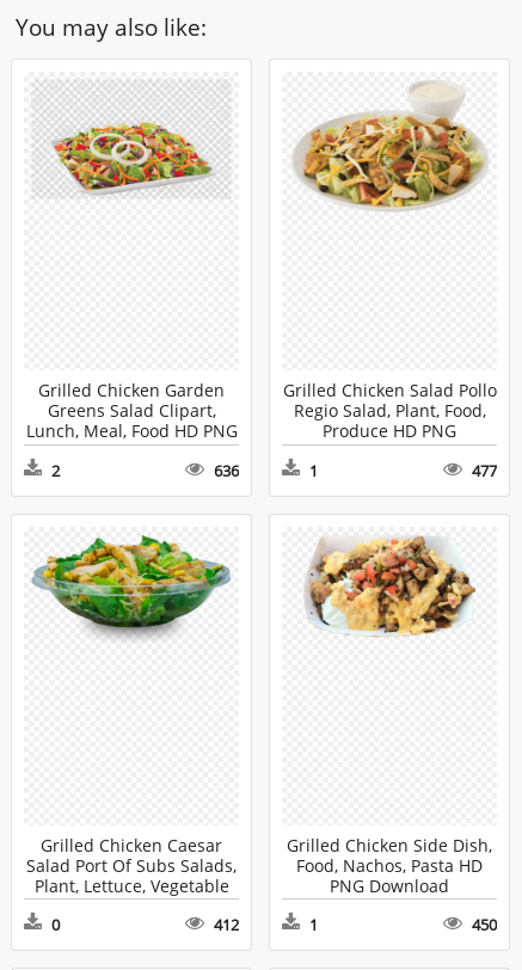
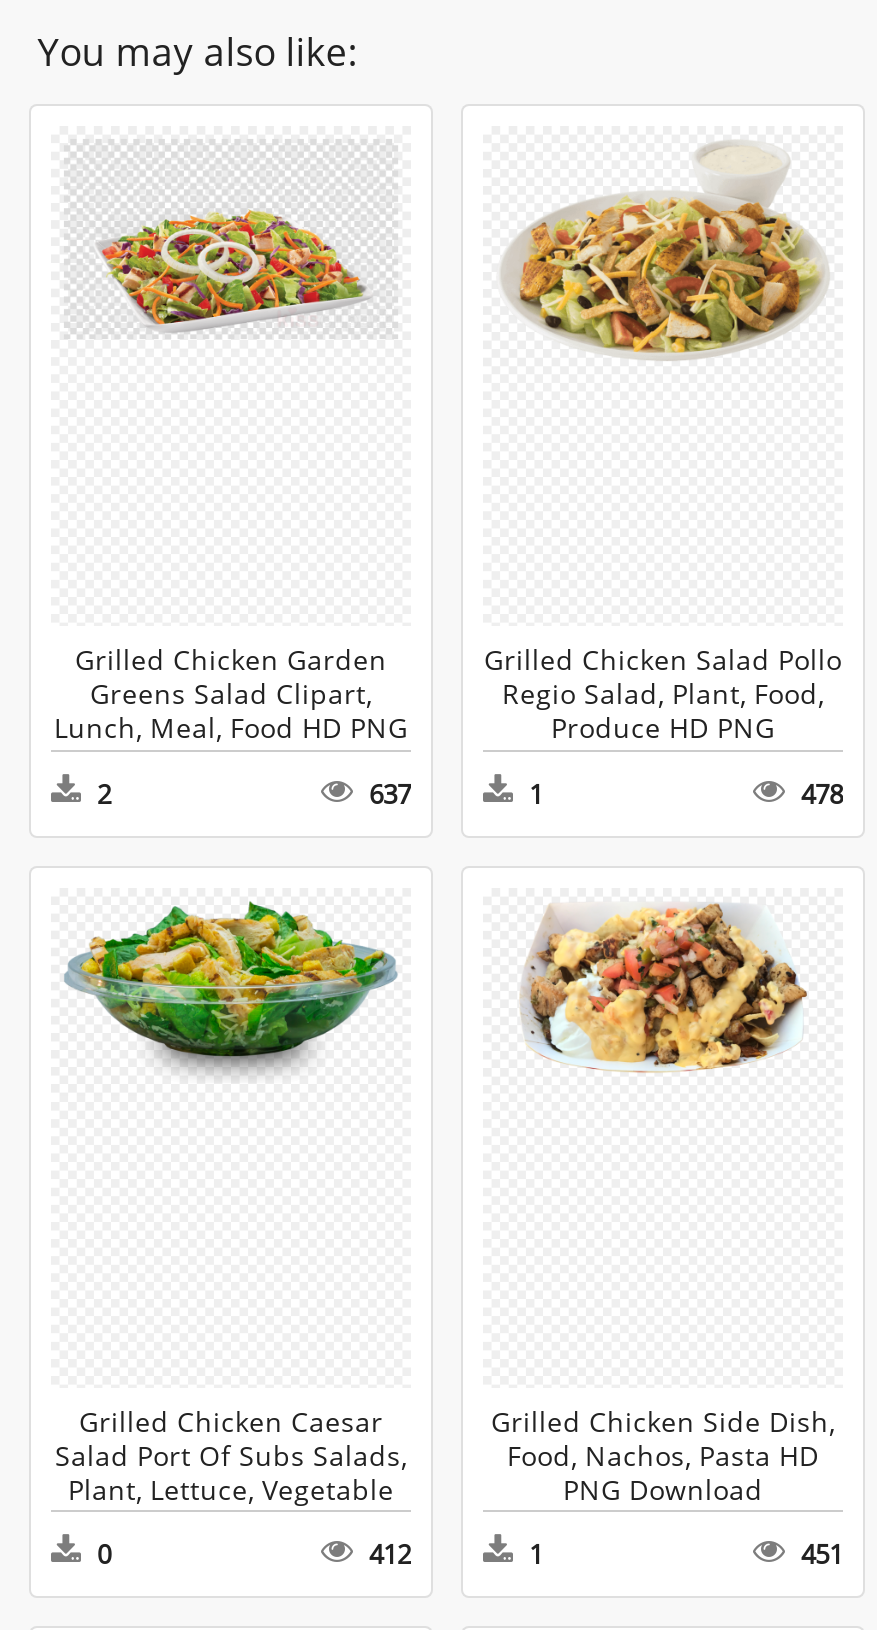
- 636
+ 637

- 477
+ 478

- 450
+ 451
